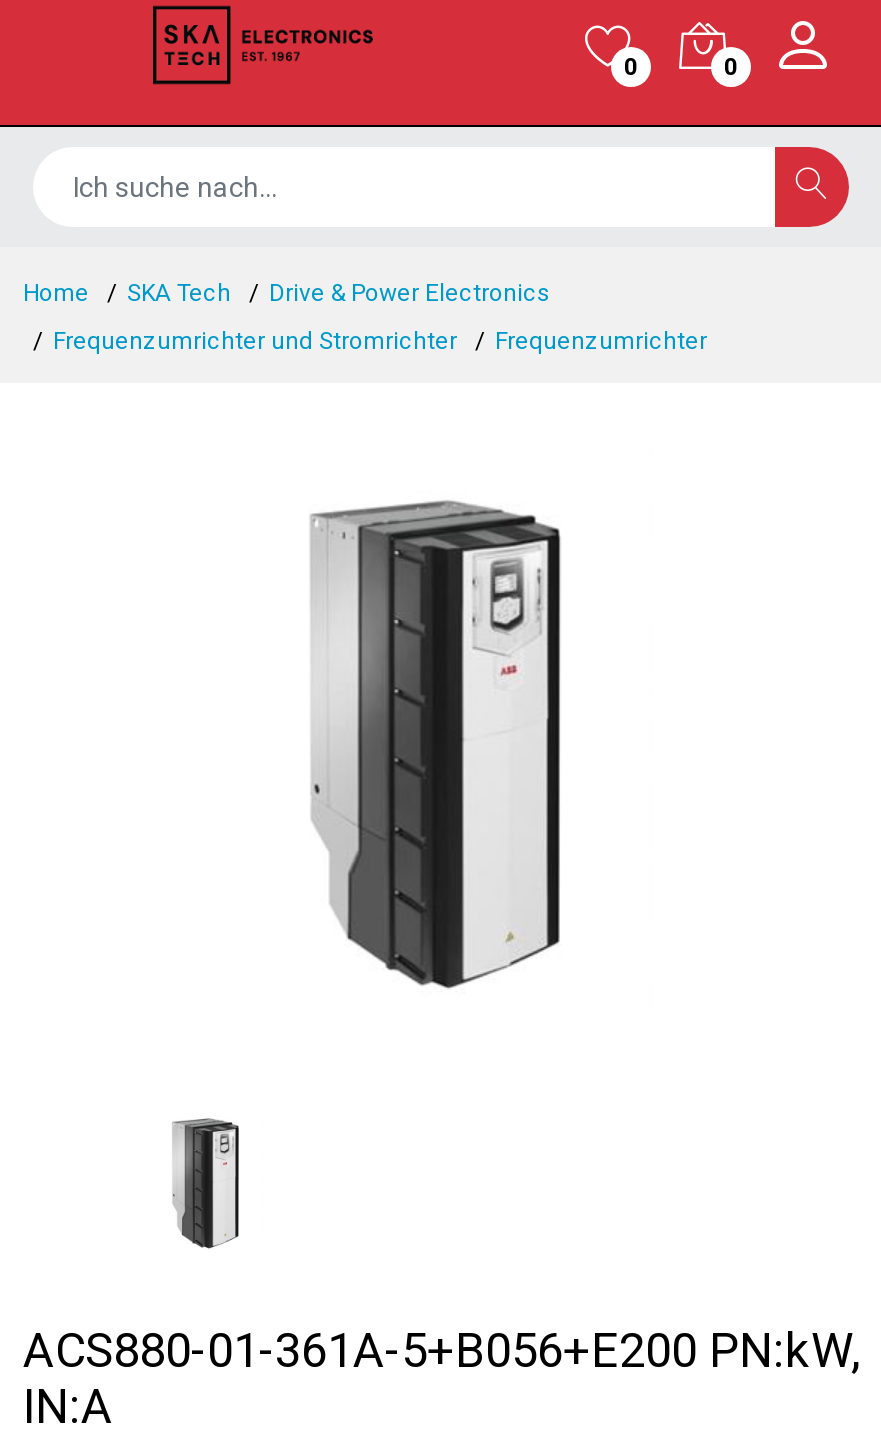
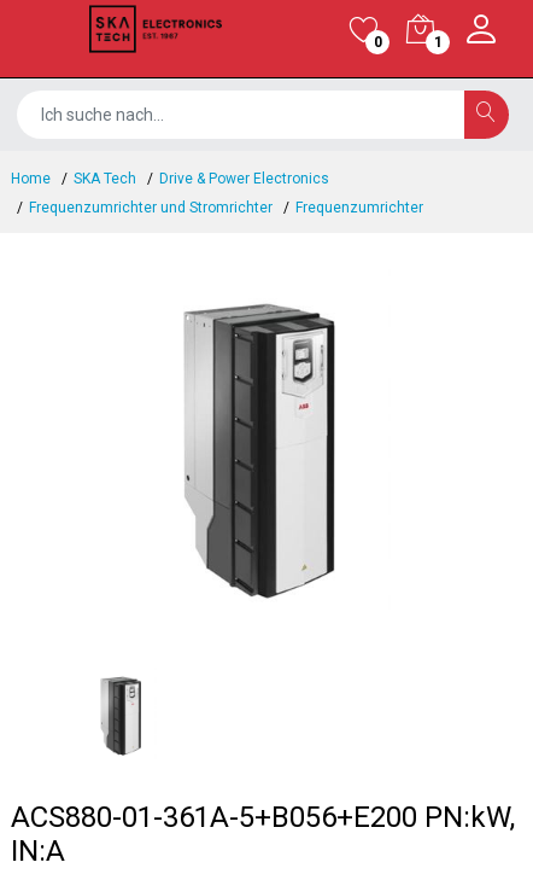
- 0
+ 1
